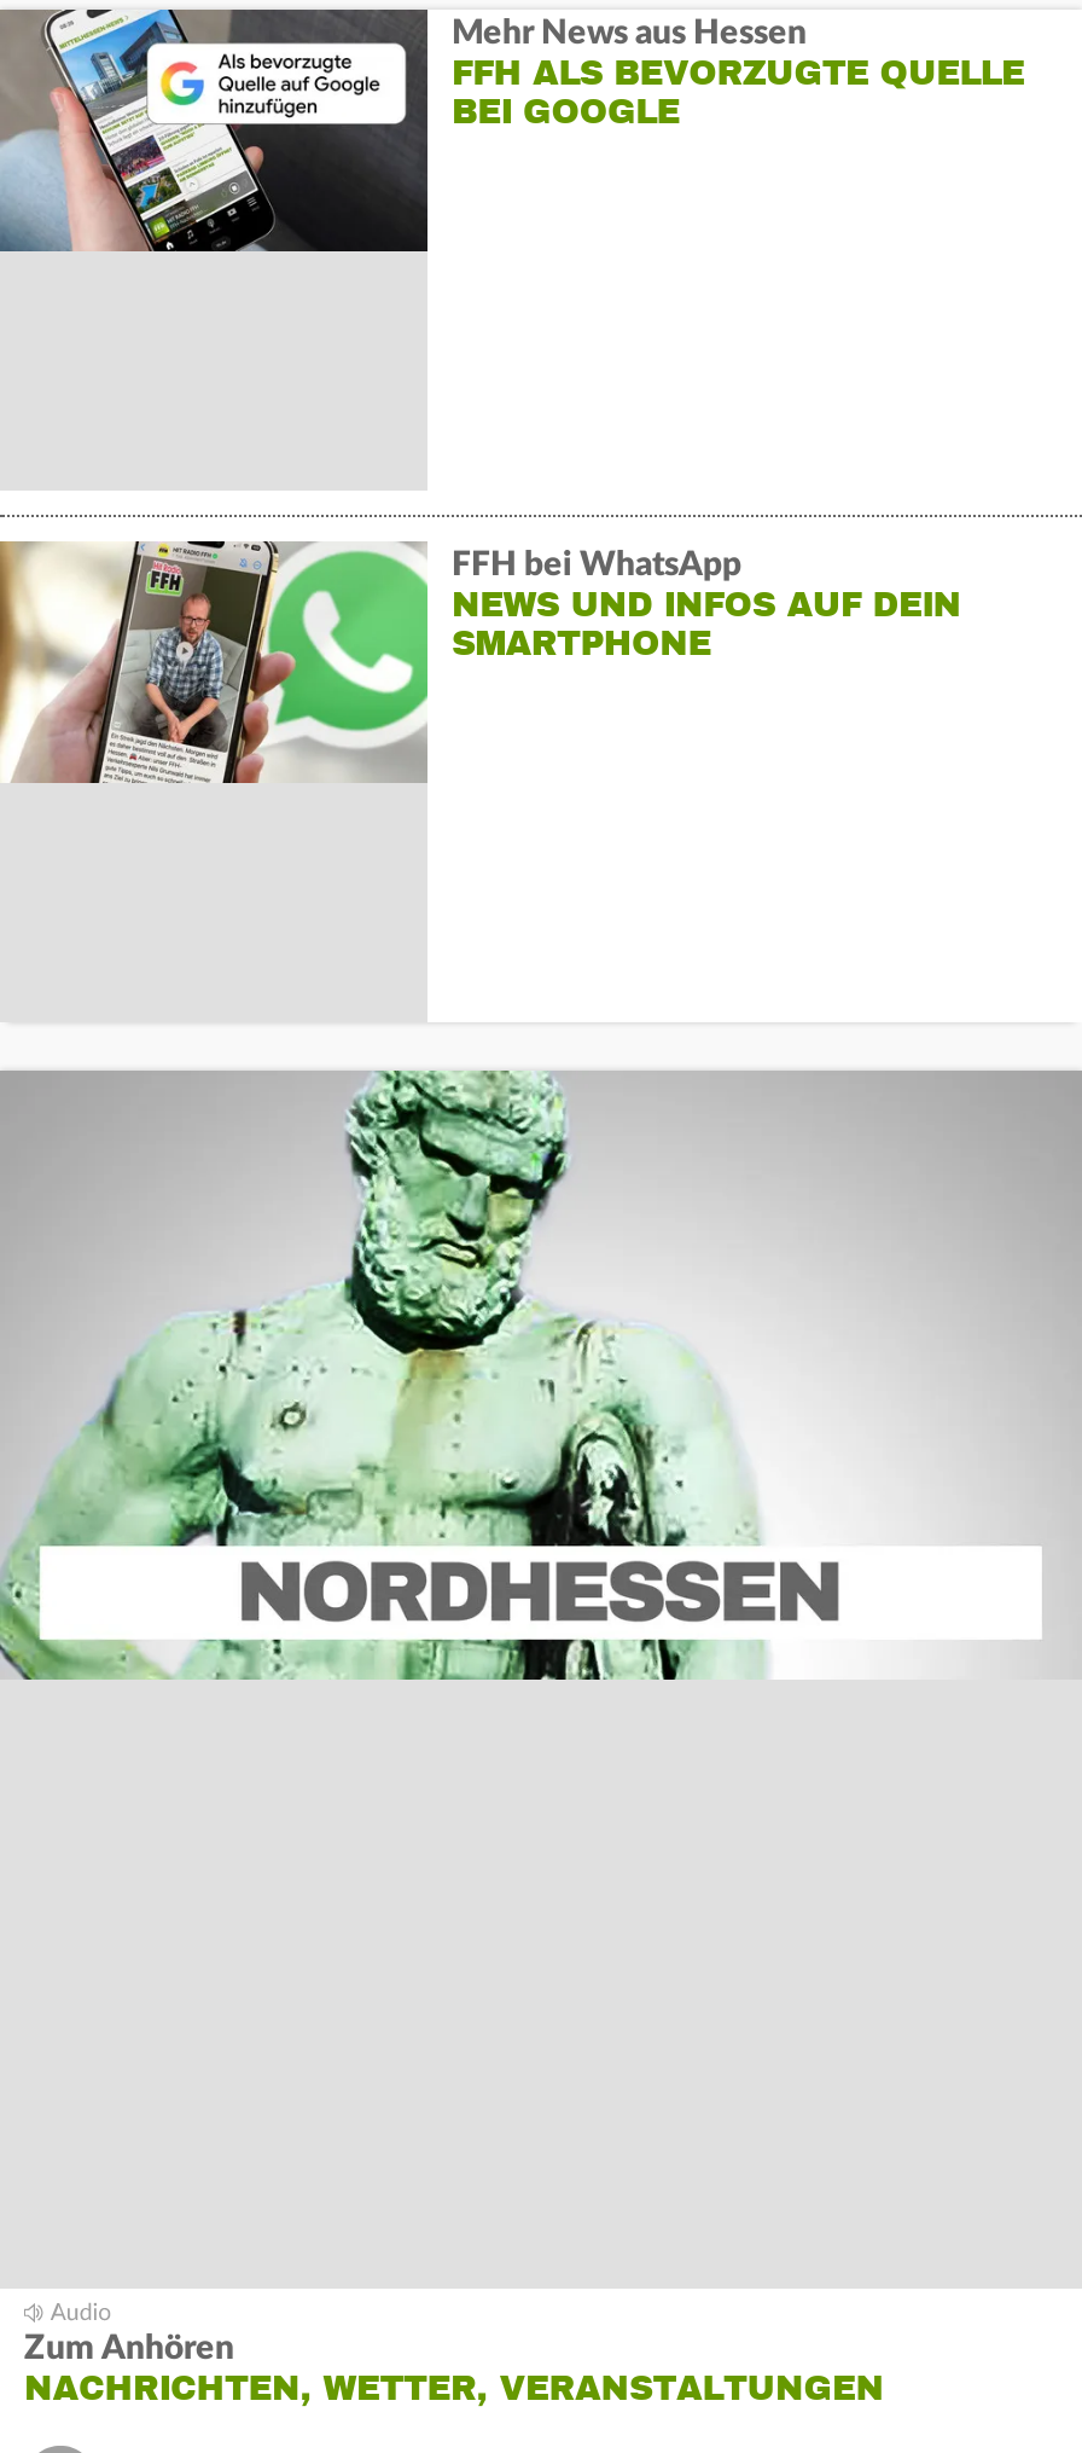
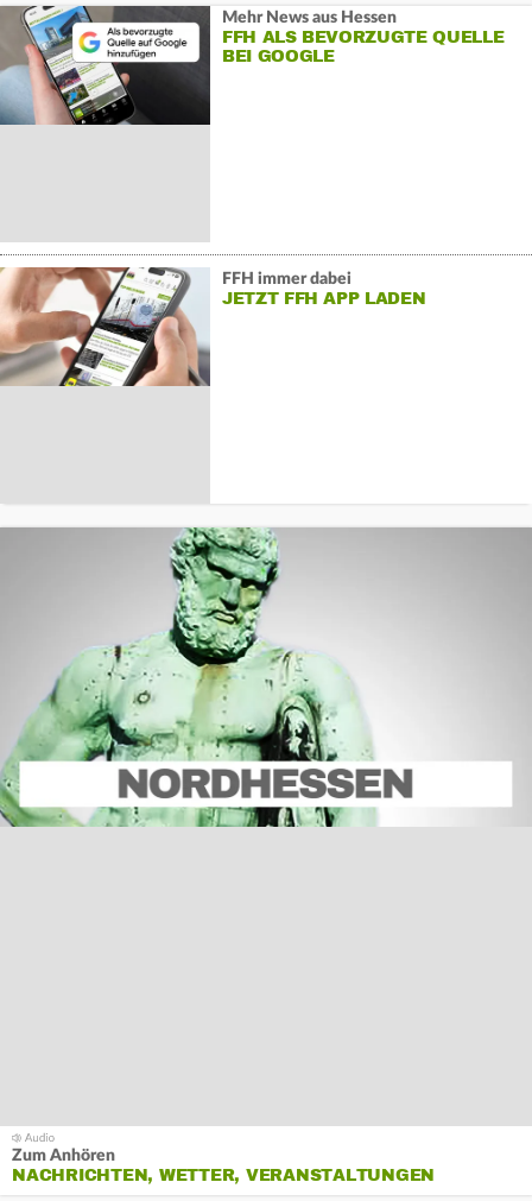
- [image]
- FFH bei WhatsApp
- NEWS UND INFOS AUF DEIN
- SMARTPHONE
+ [image]
+ FFH immer dabei
+ JETZT FFH APP LADEN
